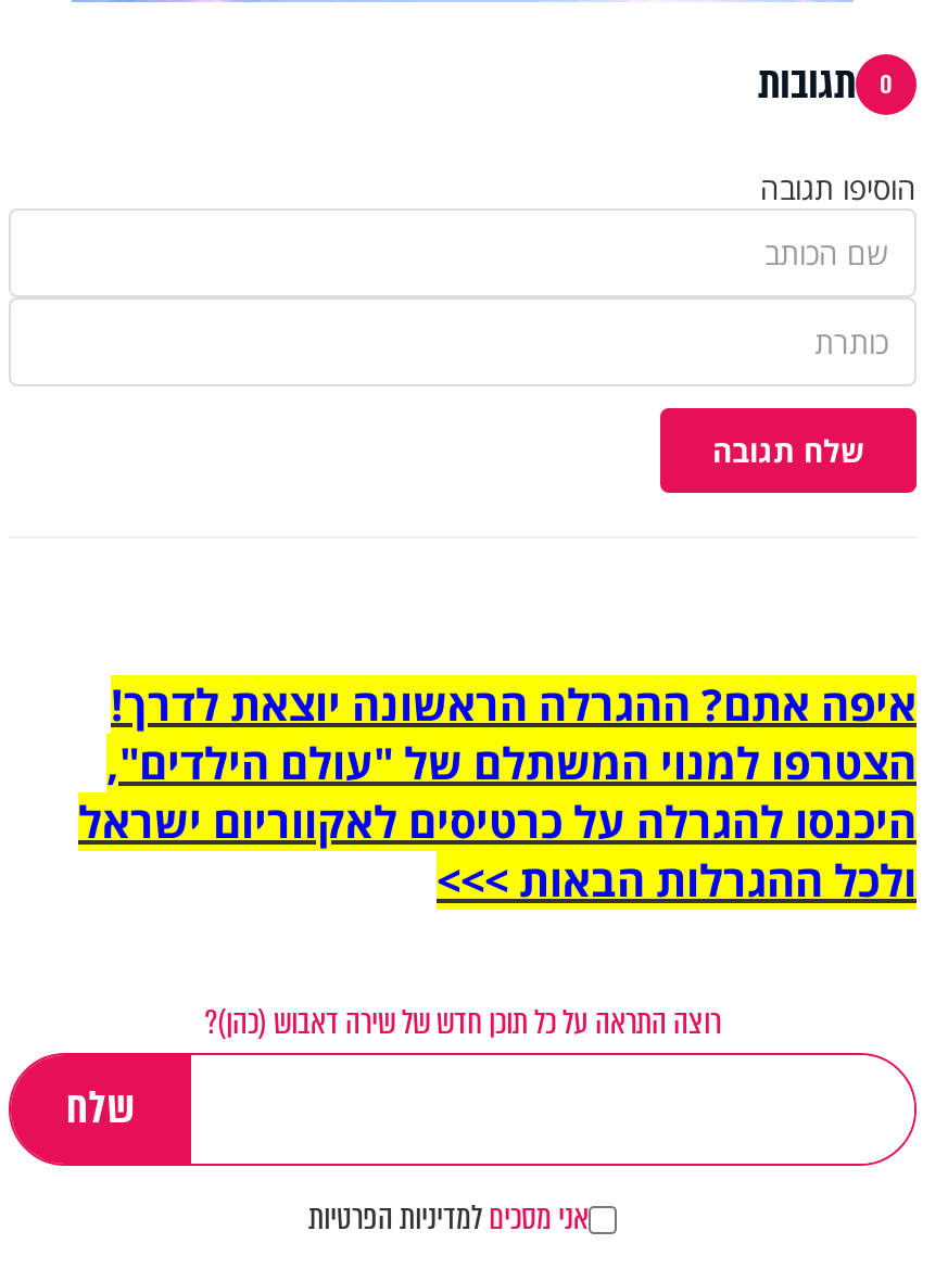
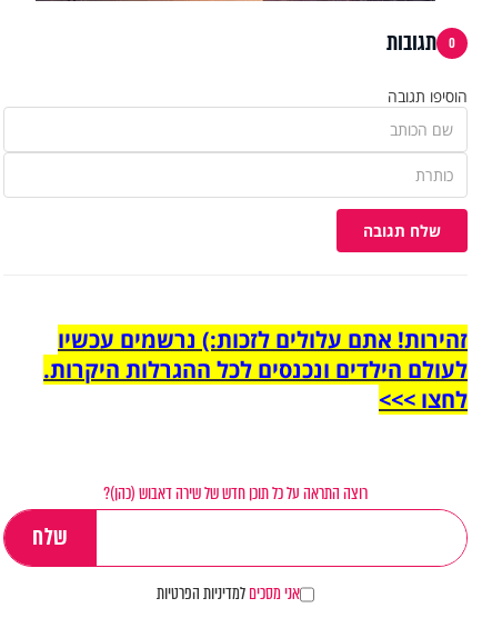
- איפה אתם? ההגרלה הראשונה יוצאת לדרך!
- הצטרפו למנוי המשתלם של "עולם הילדים",
- היכנסו להגרלה על כרטיסים לאקווריום ישראל
- ולכל ההגרלות הבאות >>>
+ זהירות! אתם עלולים לזכות:) נרשמים עכשיו
+ לעולם הילדים ונכנסים לכל ההגרלות היקרות.
+ לחצו >>>
